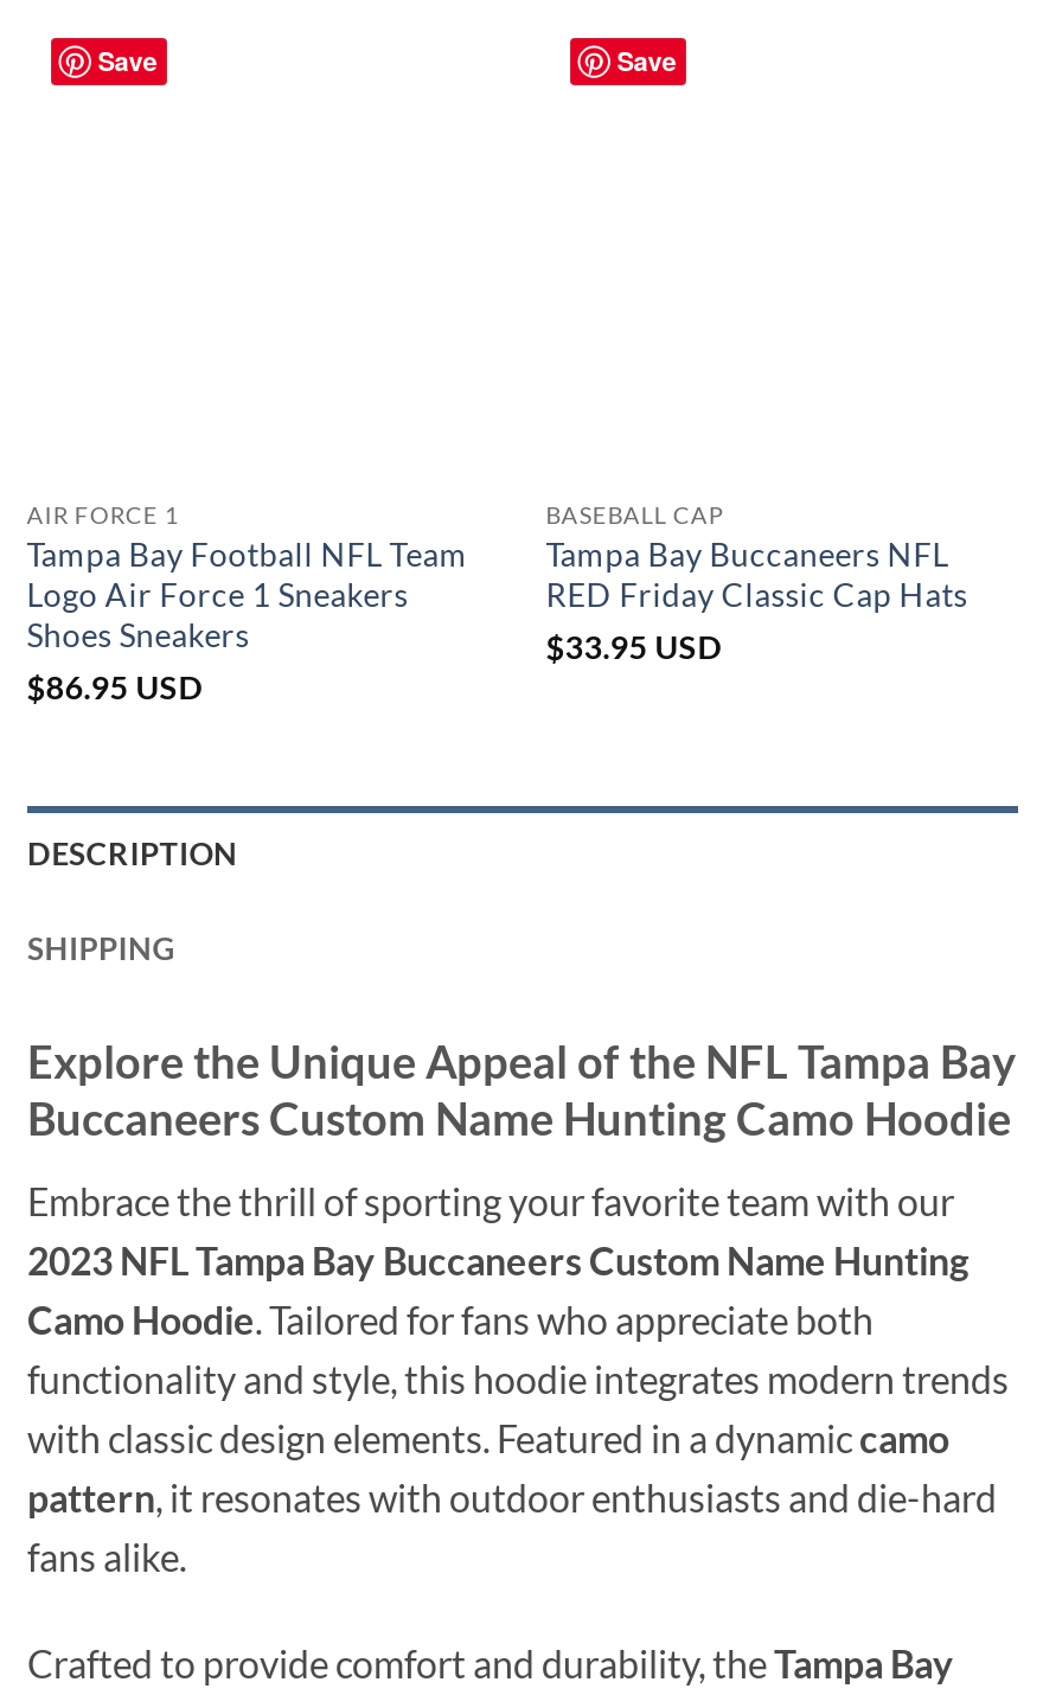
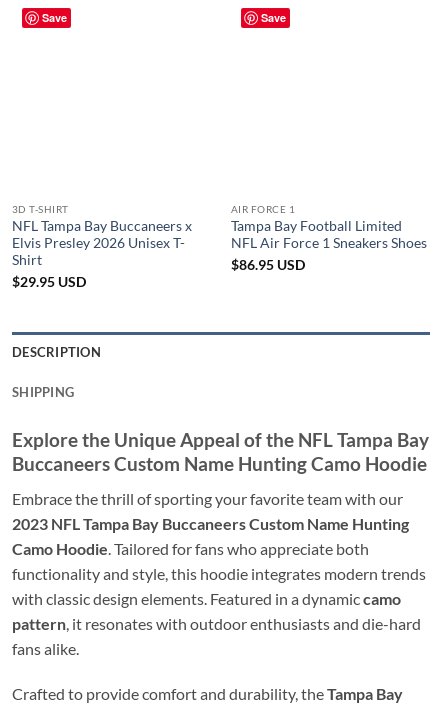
- AIR FORCE 1
- Tampa Bay Football NFL Team
- Logo Air Force 1 Sneakers
- Shoes Sneakers
- $86.95 USD
+ 3D T-SHIRT
+ NFL Tampa Bay Buccaneers x
+ Elvis Presley 2026 Unisex T-
+ Shirt
+ $29.95 USD

- BASEBALL CAP
- Tampa Bay Buccaneers NFL
- RED Friday Classic Cap Hats
- $33.95 USD
+ AIR FORCE 1
+ Tampa Bay Football Limited
+ NFL Air Force 1 Sneakers Shoes
+ $86.95 USD
